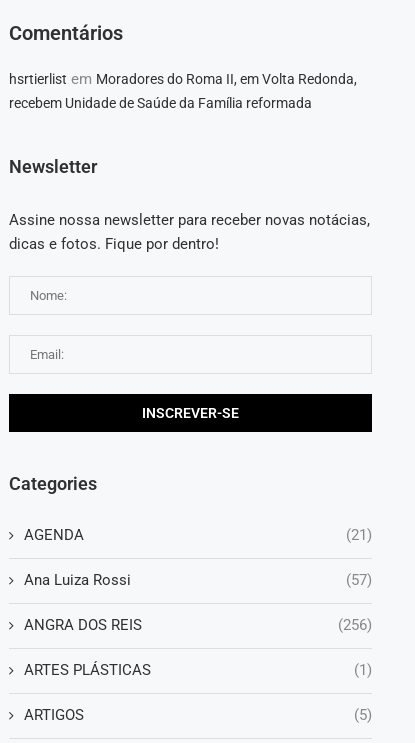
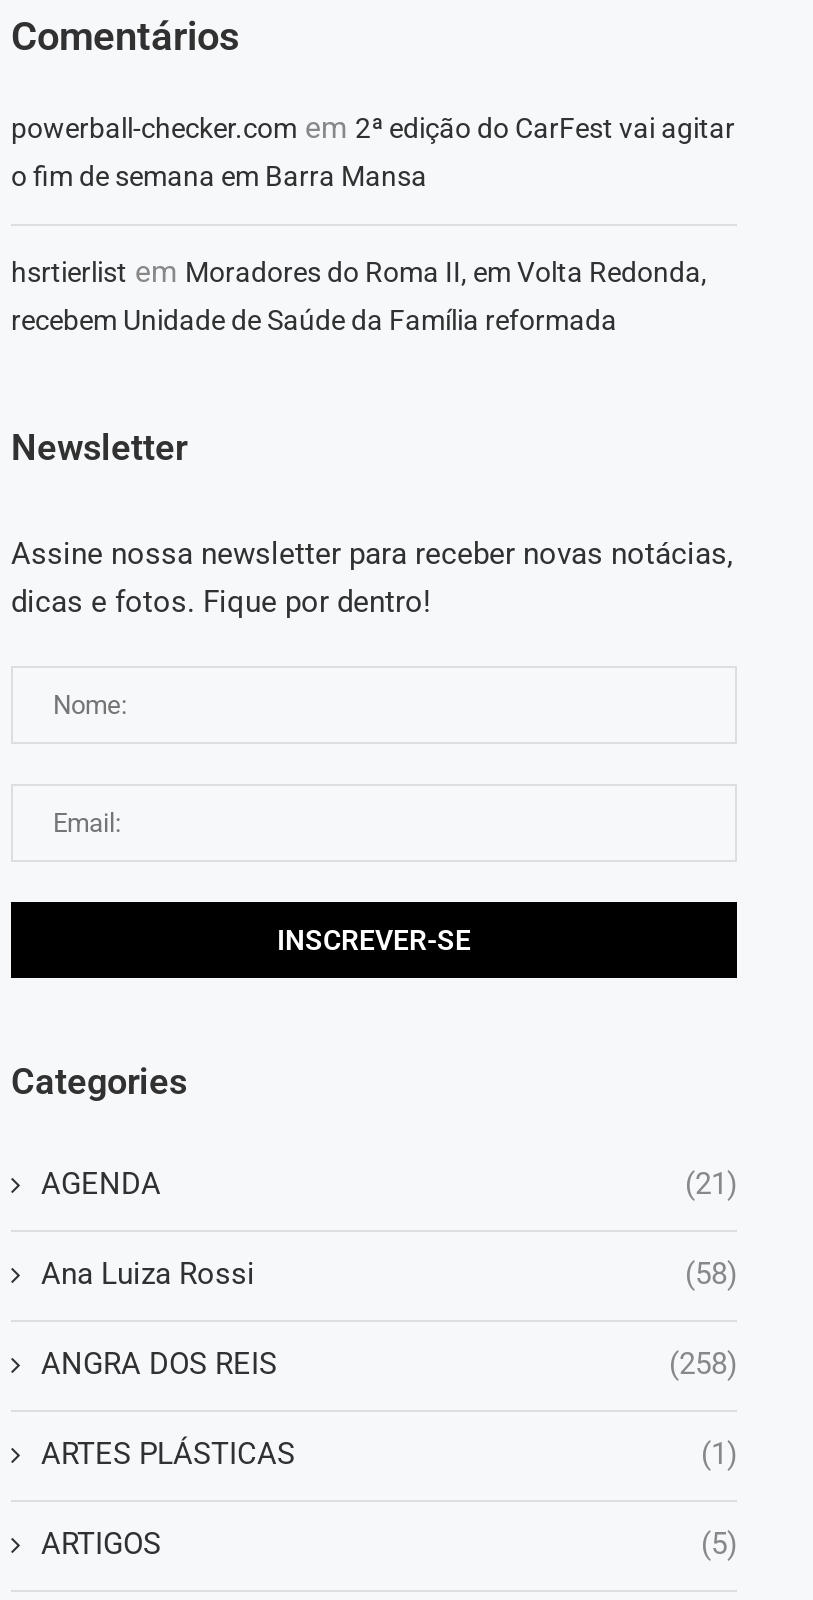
+ powerball-checker.com em 2ª edição do CarFest vai agitar
+ o fim de semana em Barra Mansa

- (57)
+ (58)

- (256)
+ (258)
